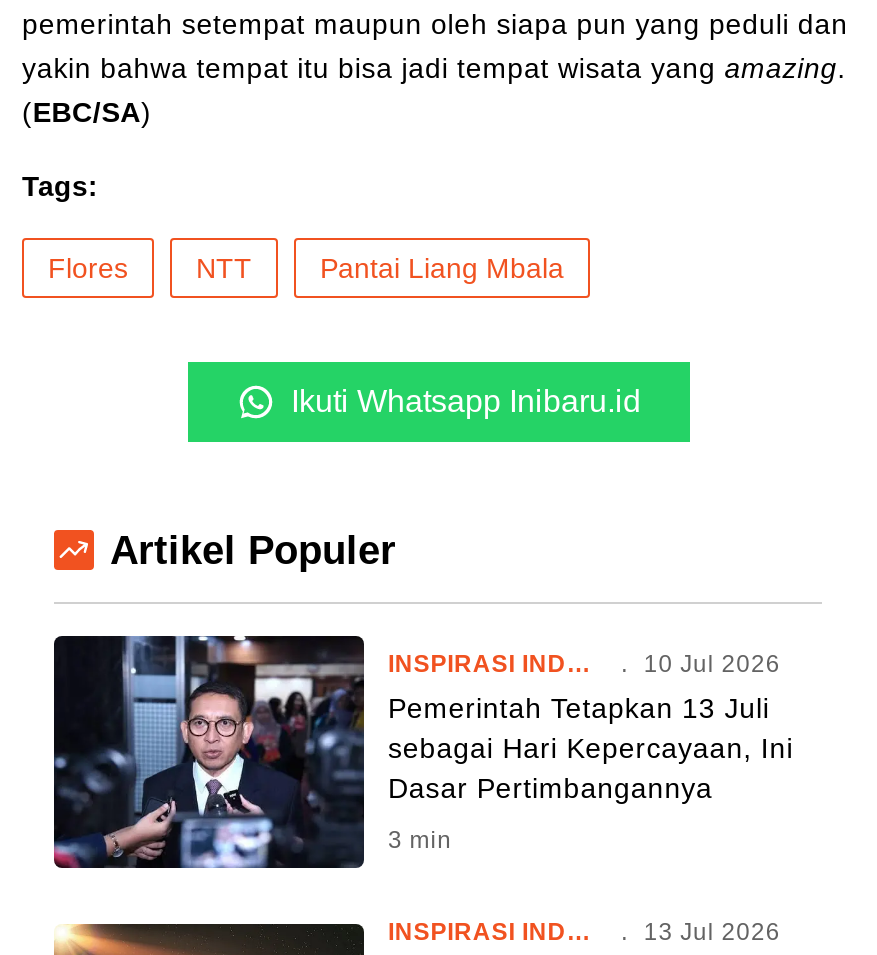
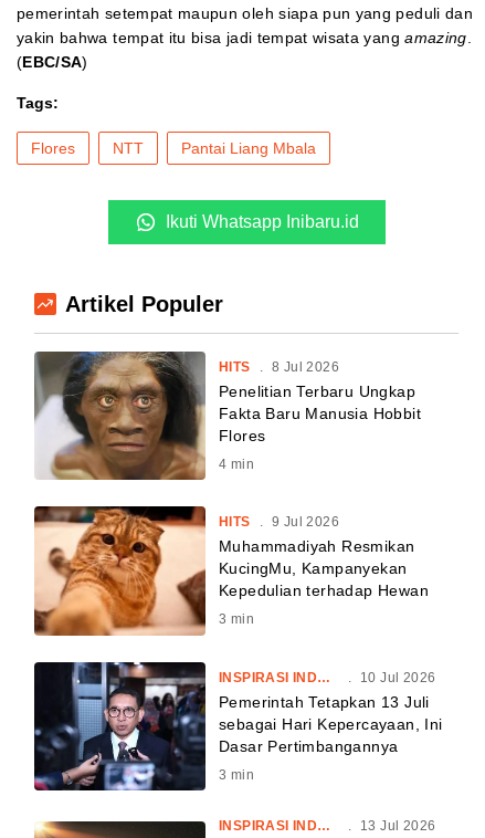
+ [image]
+ HITS . 8 Jul 2026
+ Penelitian Terbaru Ungkap
+ Fakta Baru Manusia Hobbit
+ Flores
+ 4 min

+ [image]
+ HITS . 9 Jul 2026
+ Muhammadiyah Resmikan
+ KucingMu, Kampanyekan
+ Kepedulian terhadap Hewan
+ 3 min
